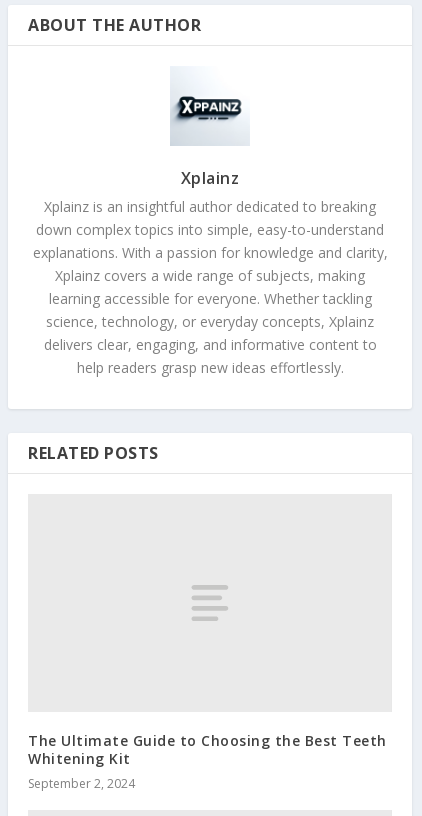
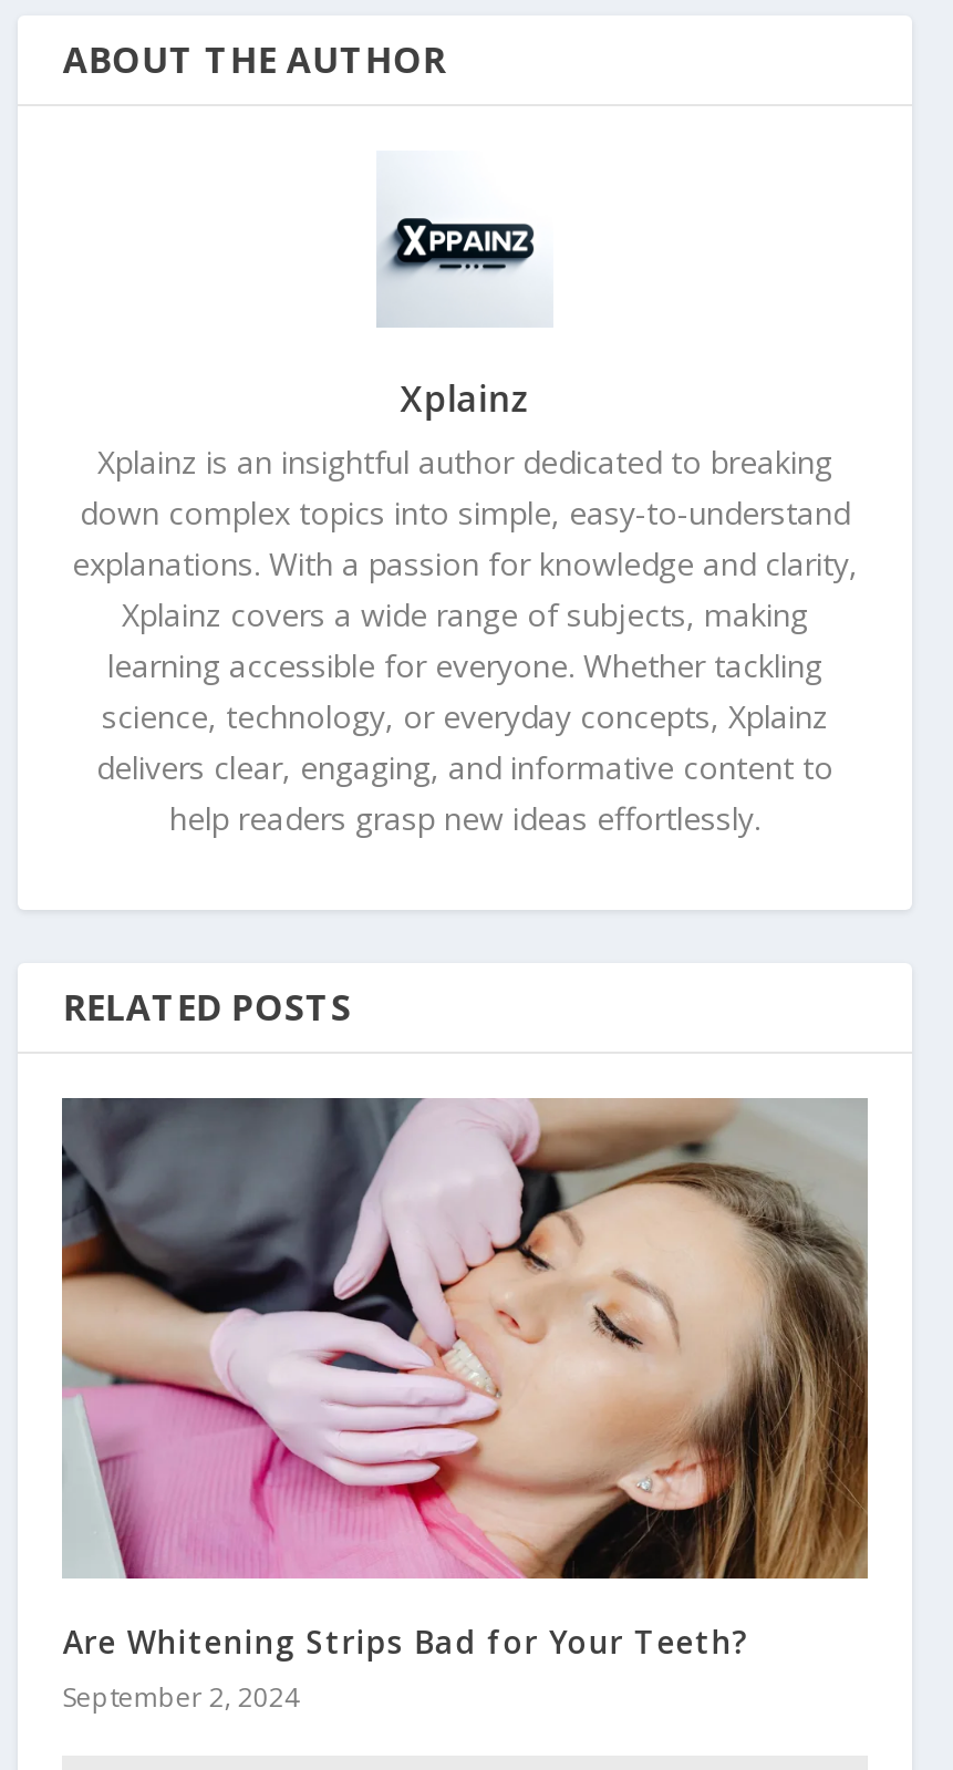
+ [image]

- The Ultimate Guide to Choosing the Best Teeth
- Whitening Kit
+ Are Whitening Strips Bad for Your Teeth?
